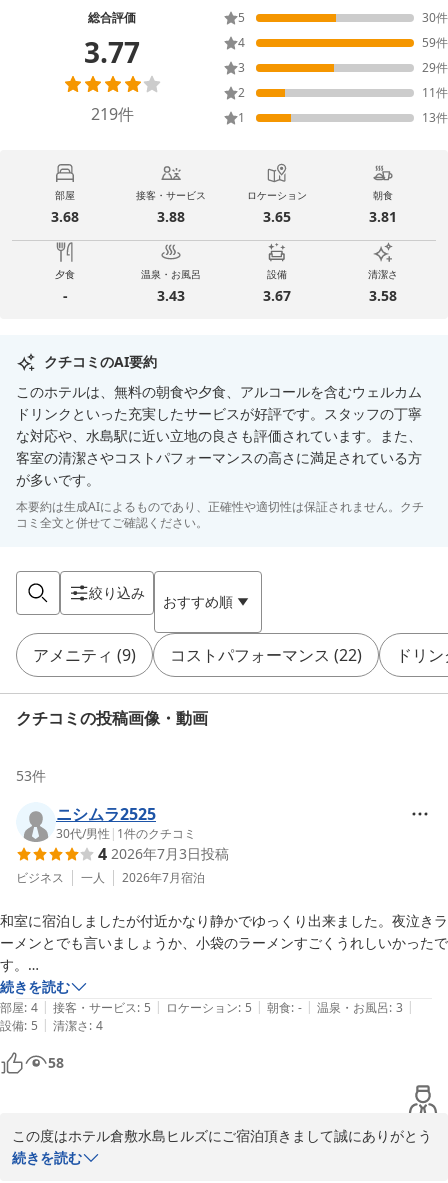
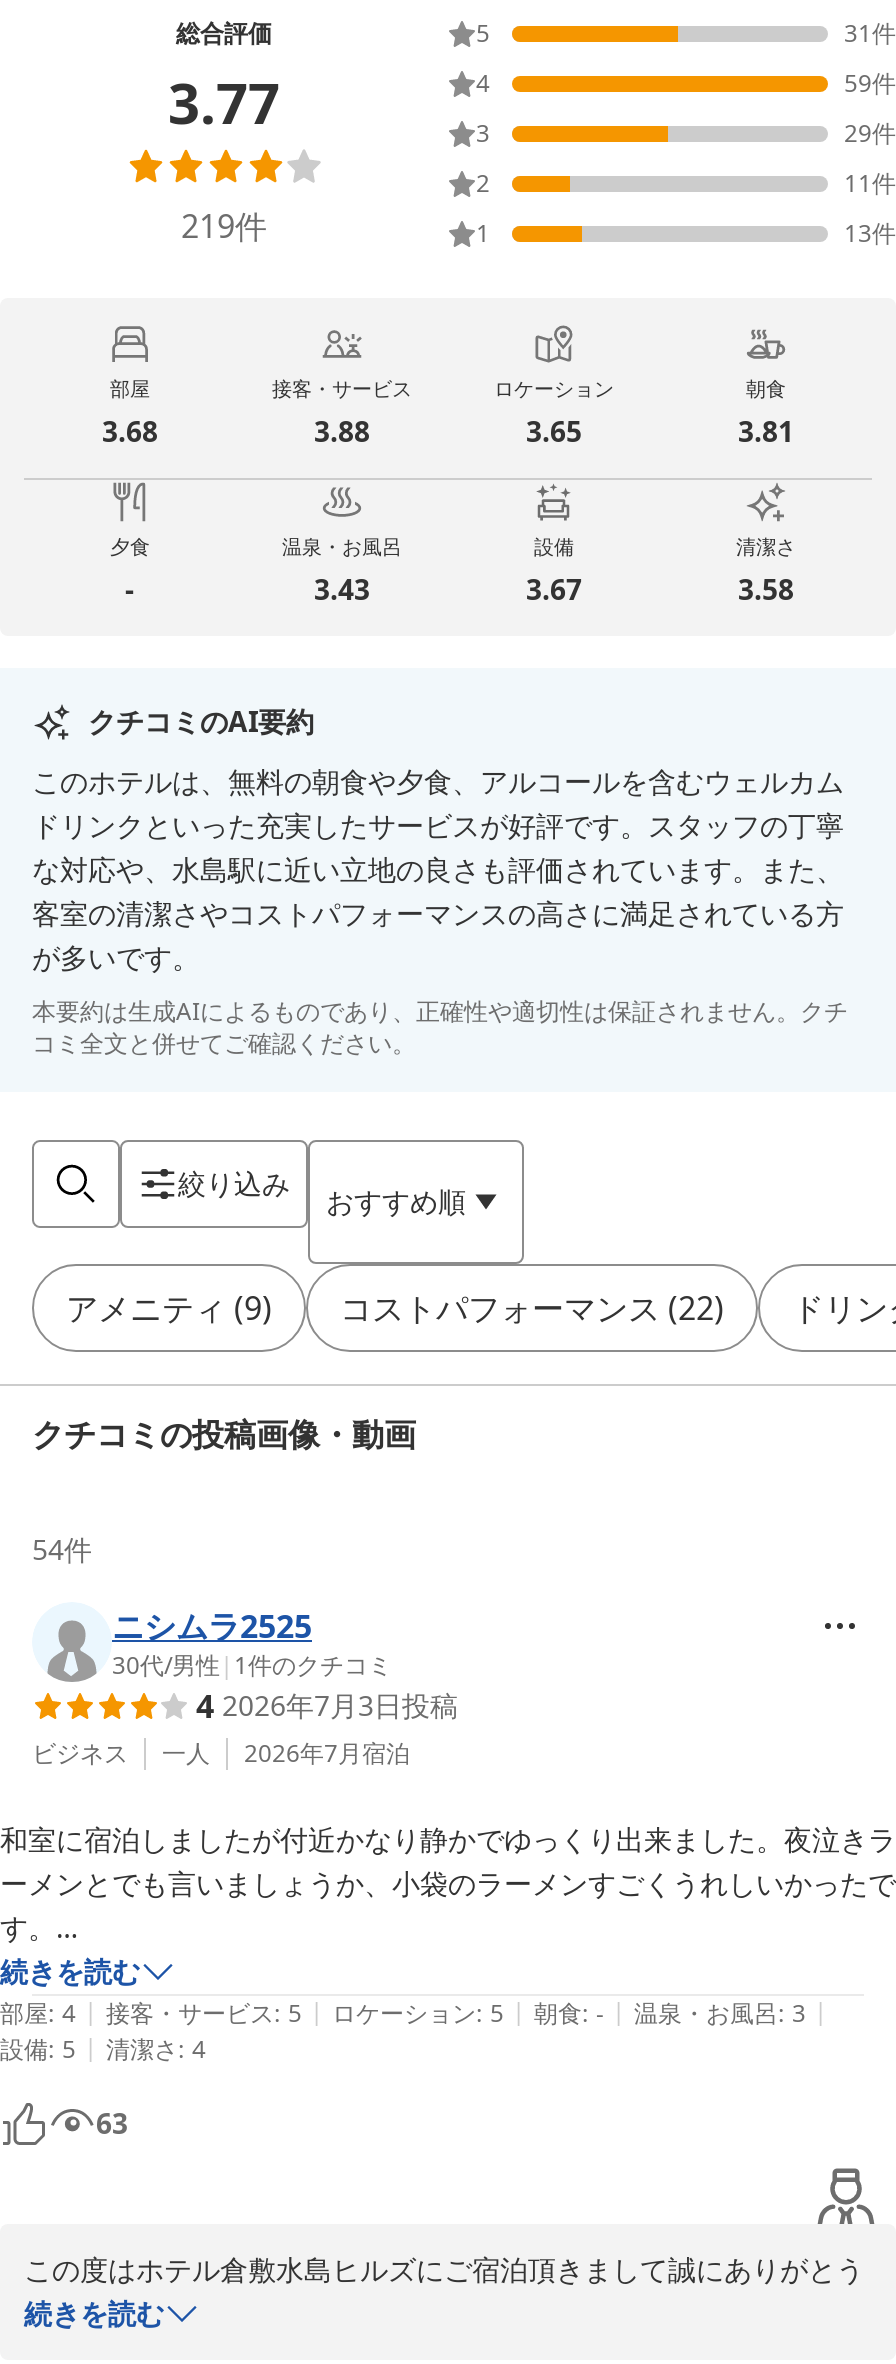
- 30件
+ 31件

- 53件
+ 54件

- 58
+ 63
